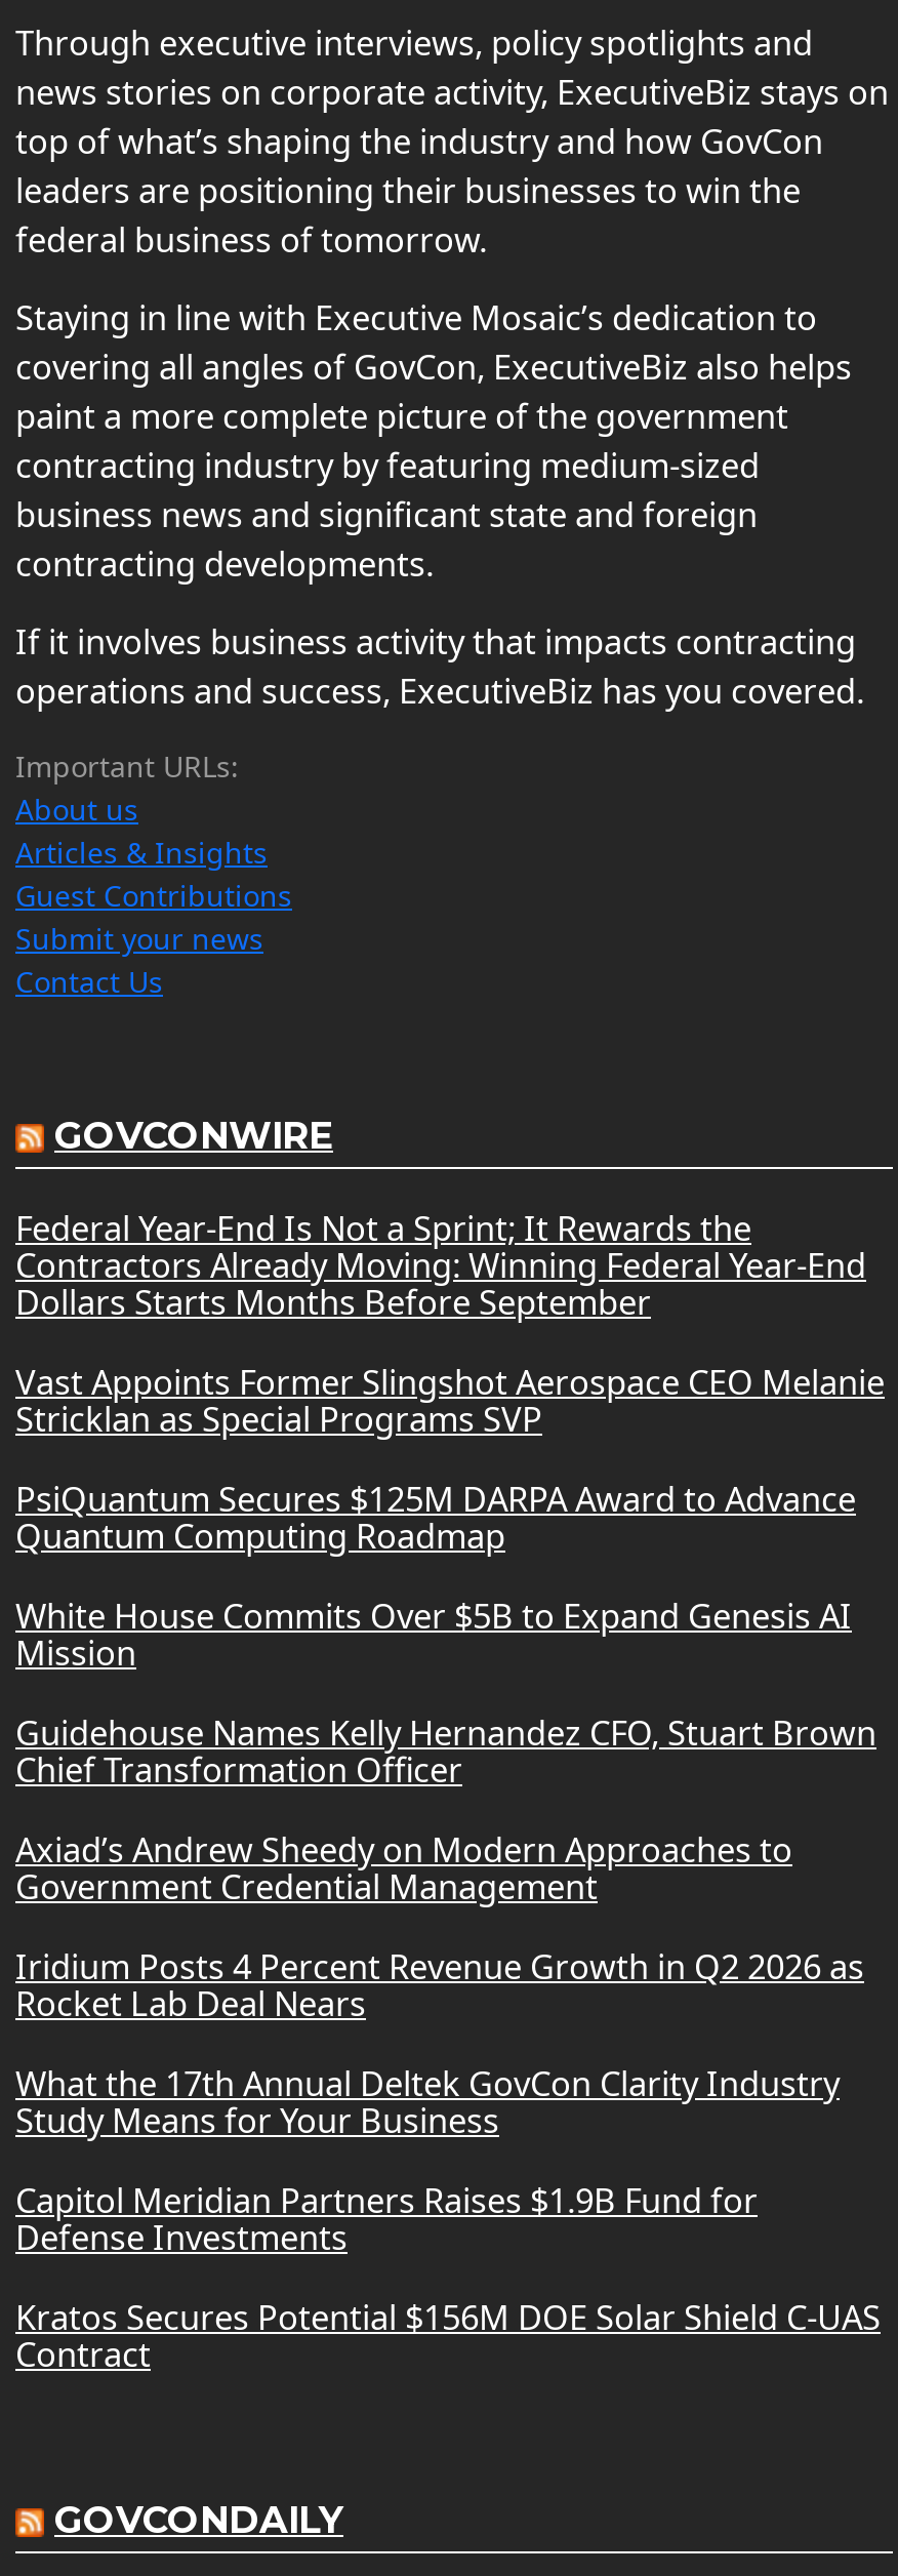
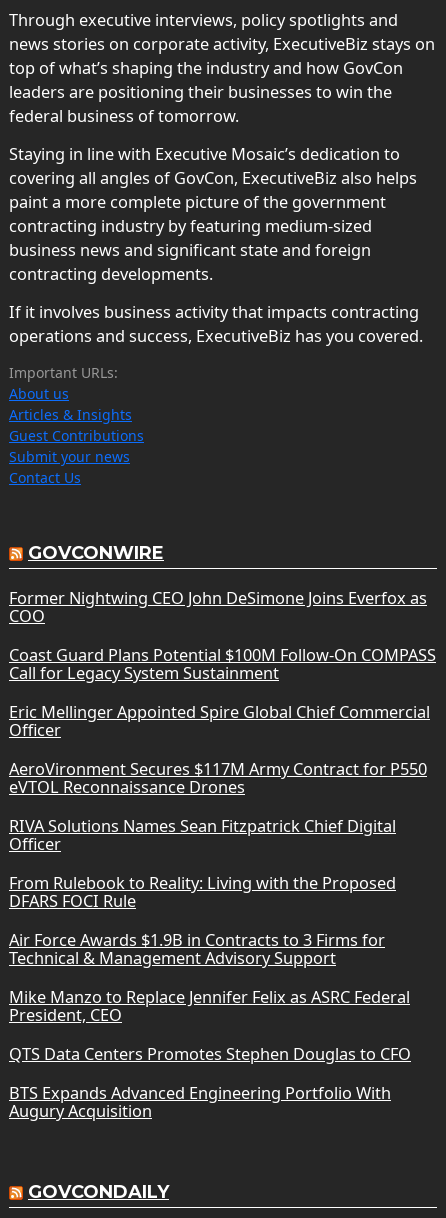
- Federal Year-End Is Not a Sprint; It Rewards the
- Contractors Already Moving: Winning Federal Year-End
- Dollars Starts Months Before September
+ Former Nightwing CEO John DeSimone Joins Everfox as
+ COO

- Vast Appoints Former Slingshot Aerospace CEO Melanie
- Stricklan as Special Programs SVP
+ Coast Guard Plans Potential $100M Follow-On COMPASS
+ Call for Legacy System Sustainment

- PsiQuantum Secures $125M DARPA Award to Advance
- Quantum Computing Roadmap
+ Eric Mellinger Appointed Spire Global Chief Commercial
+ Officer

- White House Commits Over $5B to Expand Genesis AI
- Mission
+ AeroVironment Secures $117M Army Contract for P550
+ eVTOL Reconnaissance Drones

- Guidehouse Names Kelly Hernandez CFO, Stuart Brown
- Chief Transformation Officer
+ RIVA Solutions Names Sean Fitzpatrick Chief Digital
+ Officer

- Axiad’s Andrew Sheedy on Modern Approaches to
- Government Credential Management
+ From Rulebook to Reality: Living with the Proposed
+ DFARS FOCI Rule

- Iridium Posts 4 Percent Revenue Growth in Q2 2026 as
- Rocket Lab Deal Nears
+ Air Force Awards $1.9B in Contracts to 3 Firms for
+ Technical & Management Advisory Support

- What the 17th Annual Deltek GovCon Clarity Industry
- Study Means for Your Business
+ Mike Manzo to Replace Jennifer Felix as ASRC Federal
+ President, CEO

- Capitol Meridian Partners Raises $1.9B Fund for
- Defense Investments
+ QTS Data Centers Promotes Stephen Douglas to CFO

- Kratos Secures Potential $156M DOE Solar Shield C-UAS
- Contract
+ BTS Expands Advanced Engineering Portfolio With
+ Augury Acquisition
